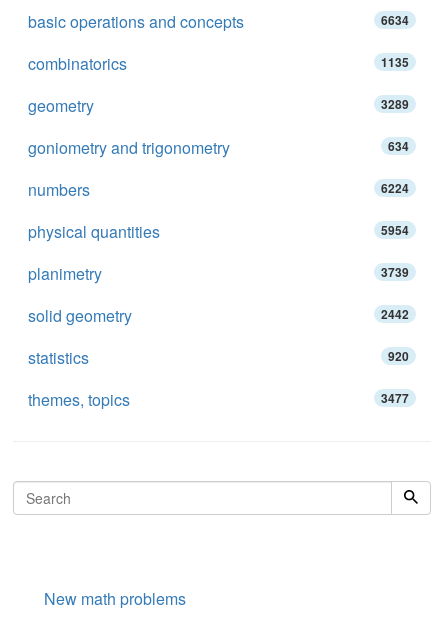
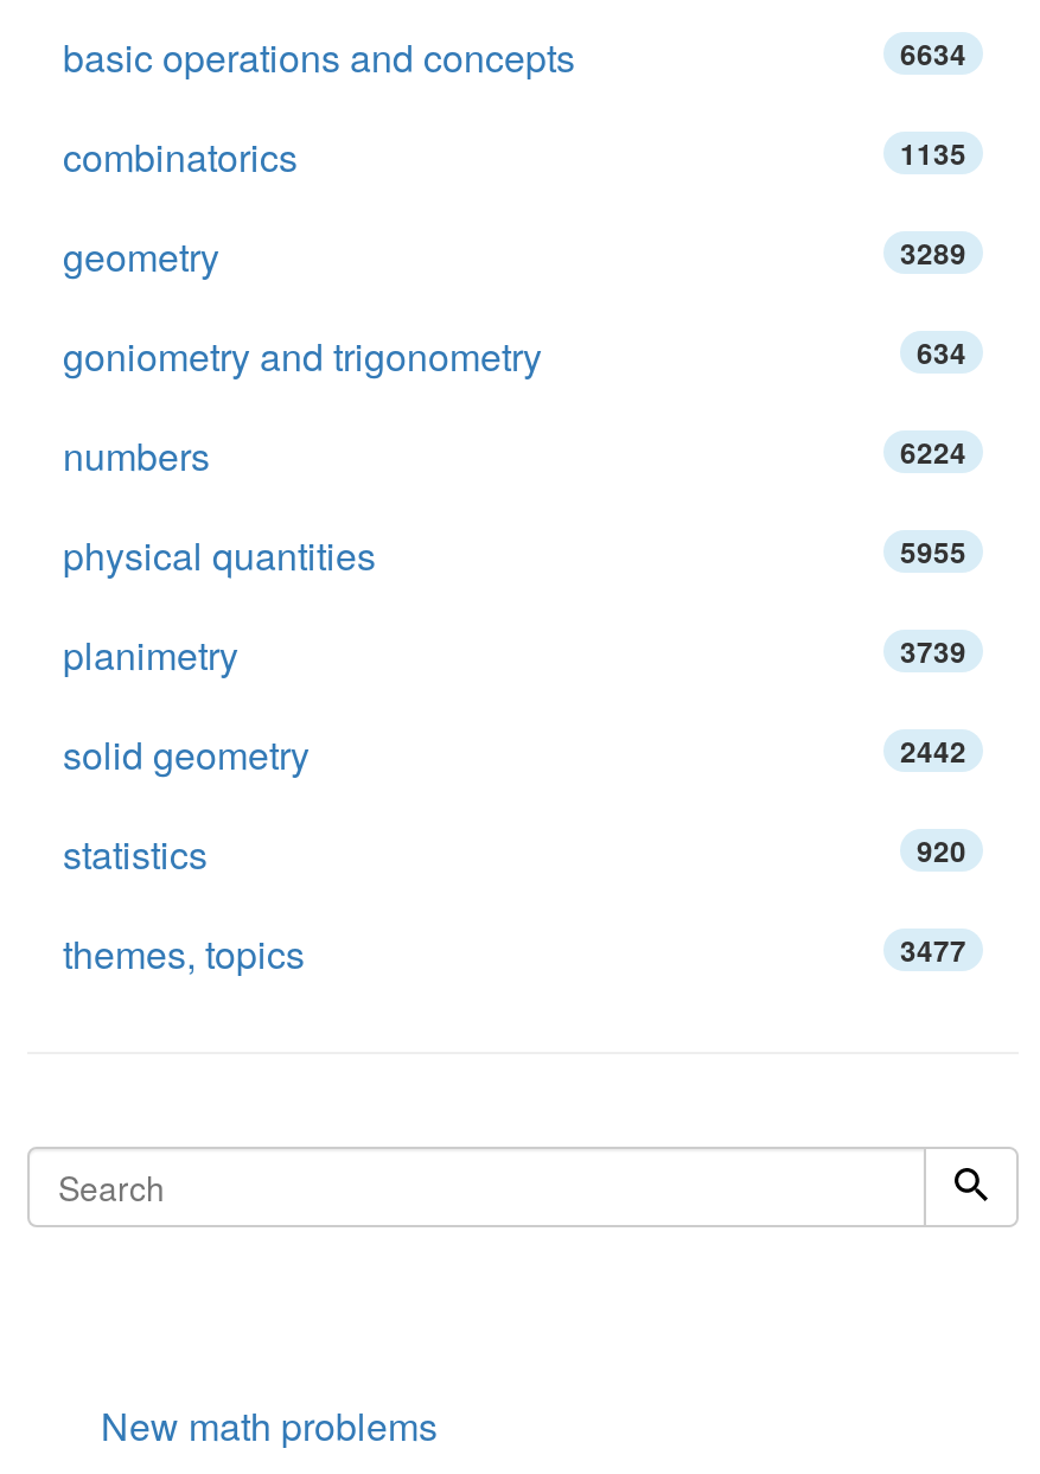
- 5954
+ 5955
